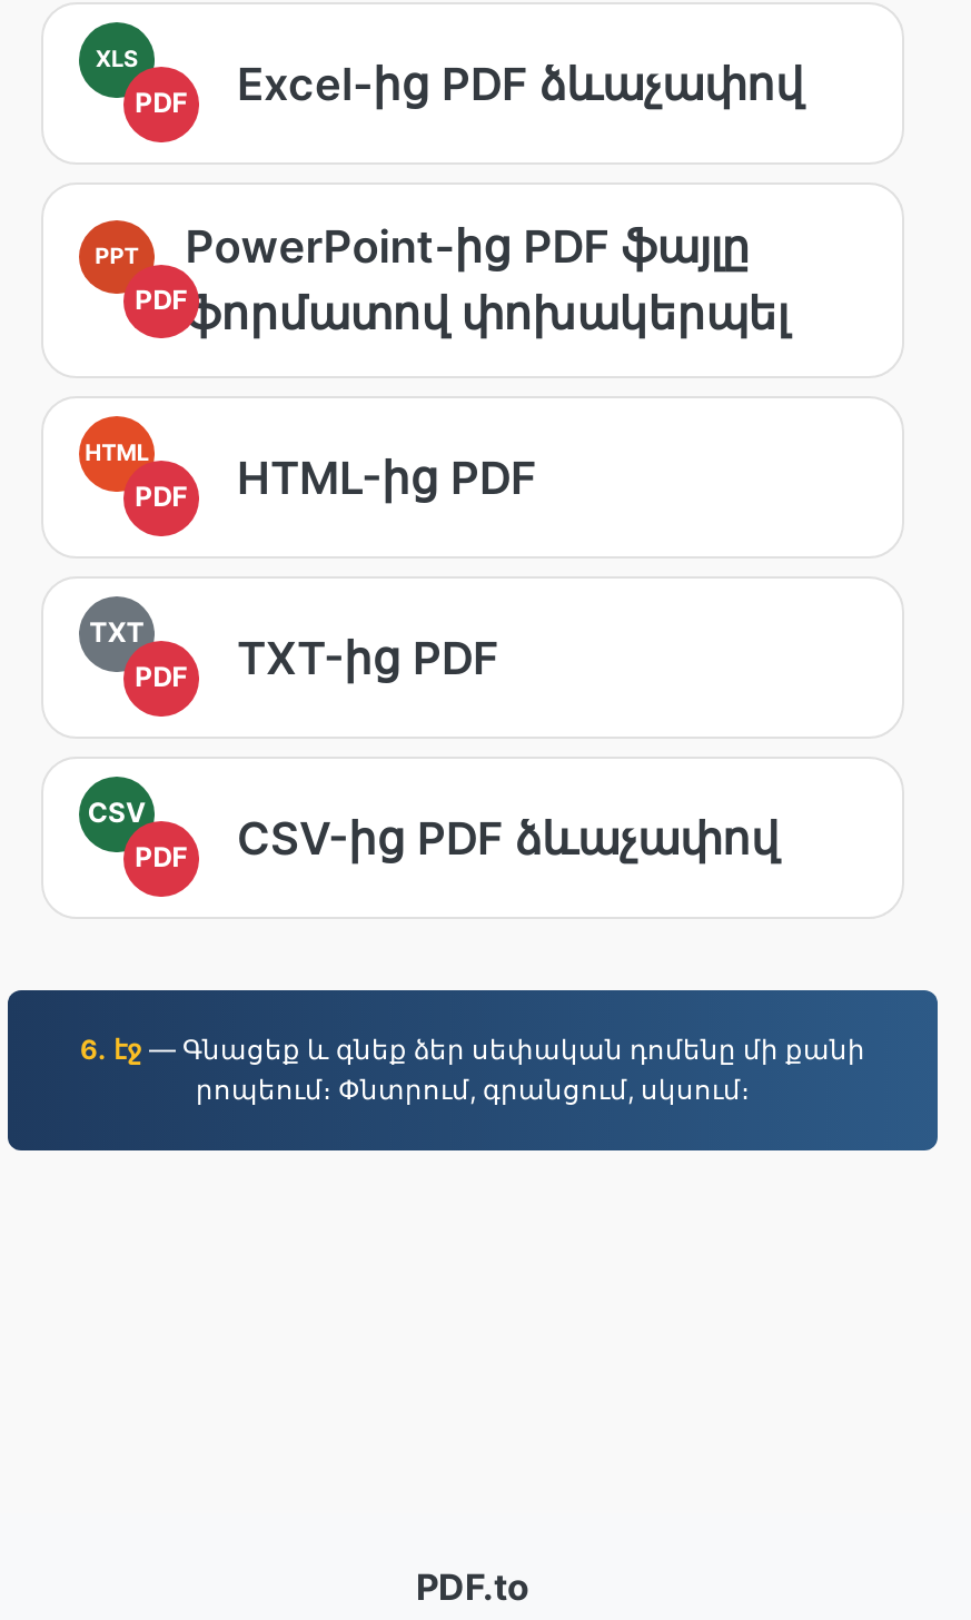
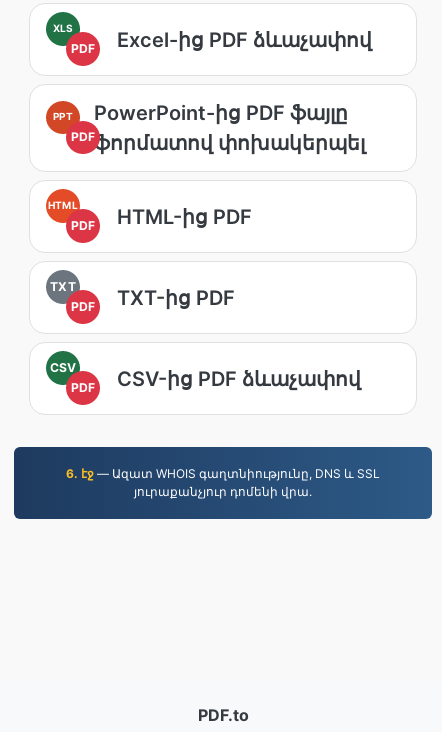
- 6. էջ — Գնացեք և գնեք ձեր սեփական դոմենը մի քանի
- րոպեում։ Փնտրում, գրանցում, սկսում։
+ 6. էջ — Ազատ WHOIS գաղտնիությունը, DNS և SSL
+ յուրաքանչյուր դոմենի վրա.
